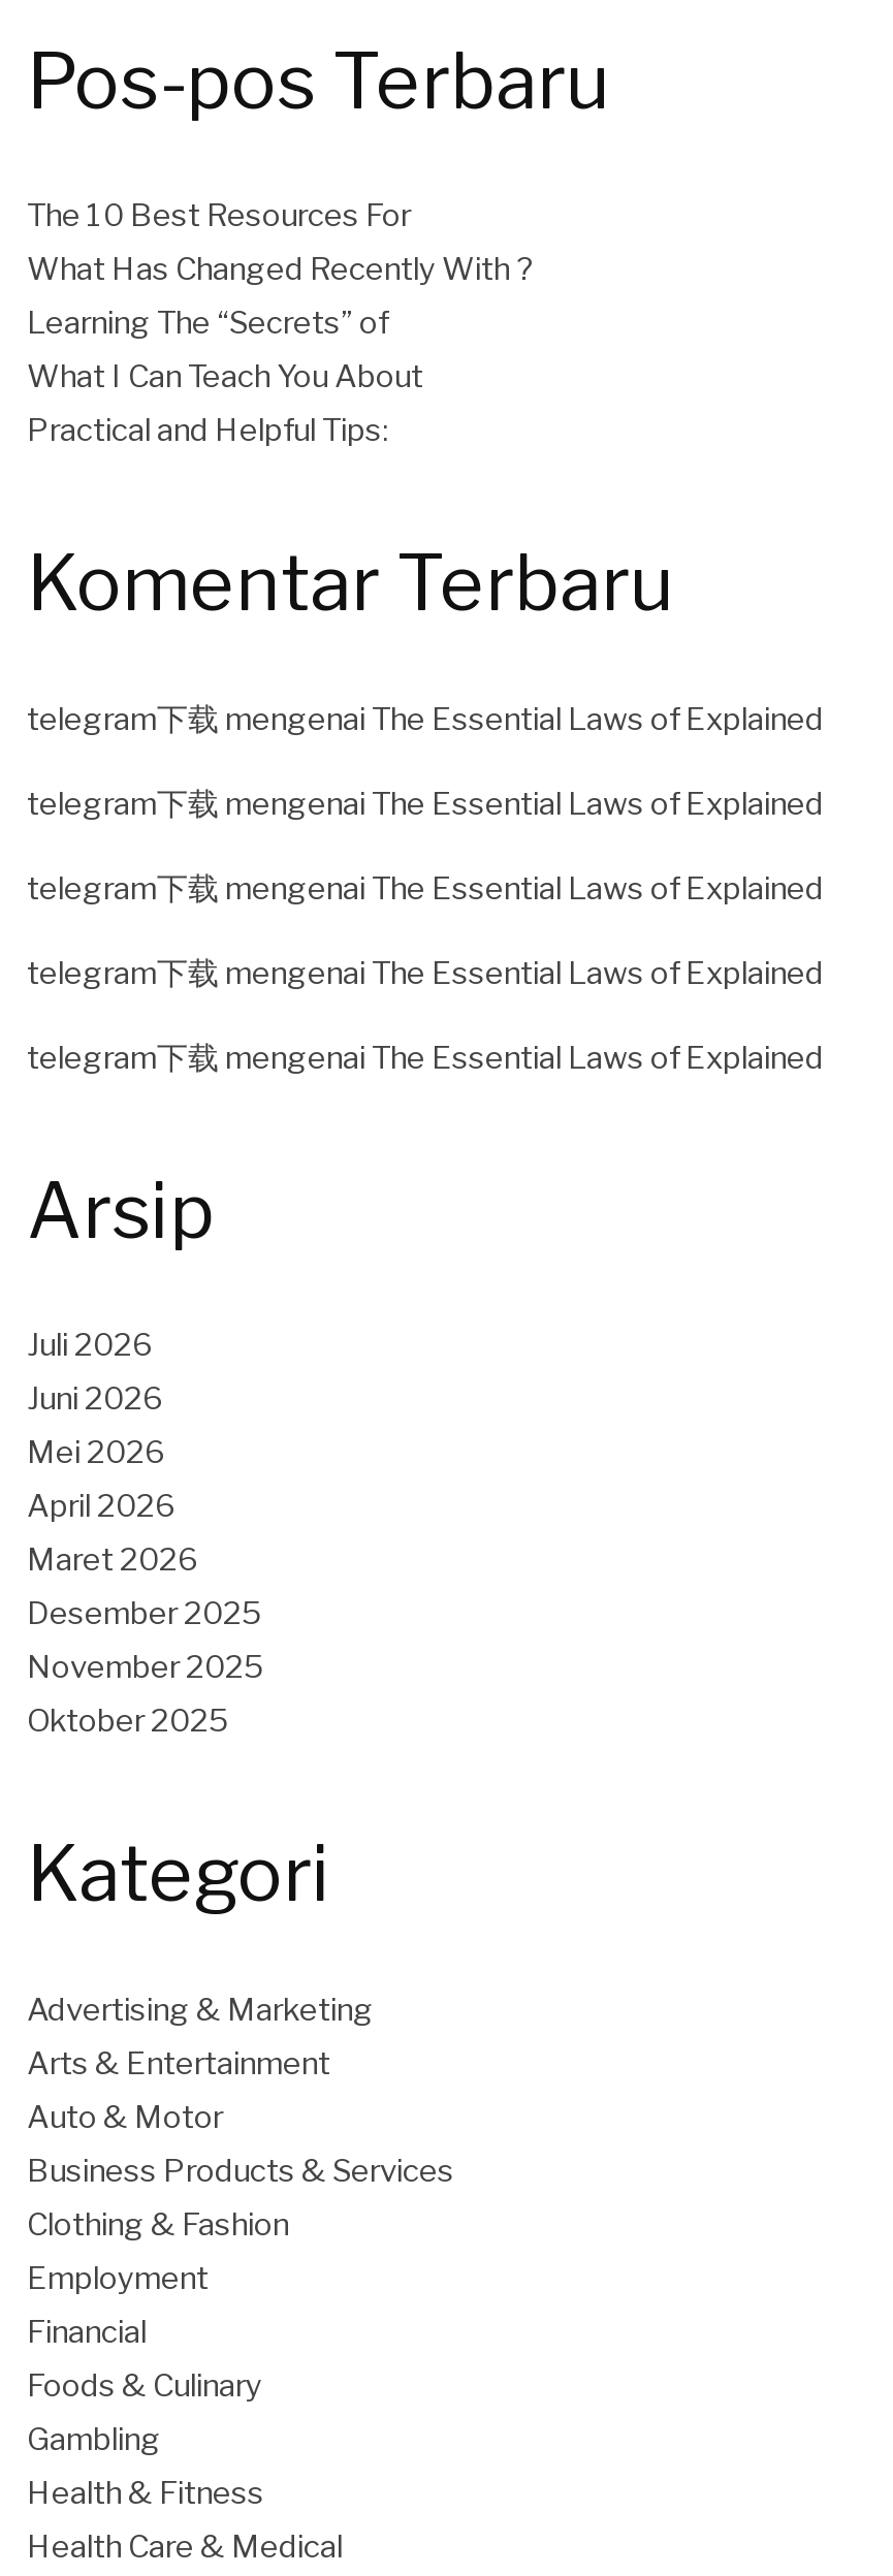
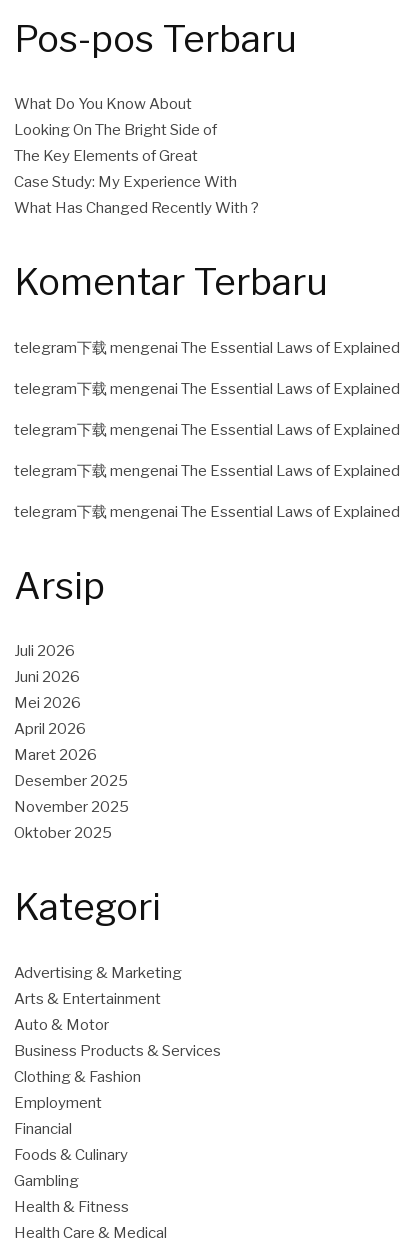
- The 10 Best Resources For
+ What Do You Know About
+ Looking On The Bright Side of
+ The Key Elements of Great
+ Case Study: My Experience With

moved down: What Has Changed Recently With ?

- Learning The “Secrets” of
- What I Can Teach You About
- Practical and Helpful Tips:
